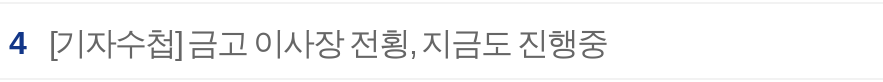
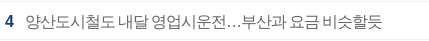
- [기자수첩] 금고 이사장 전횡, 지금도 진행중
+ 양산도시철도 내달 영업시운전…부산과 요금 비슷할듯
